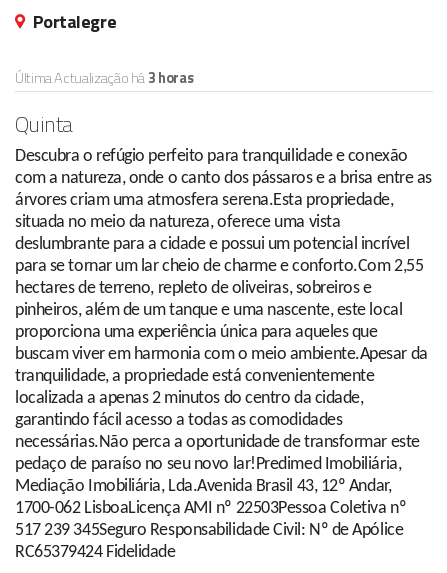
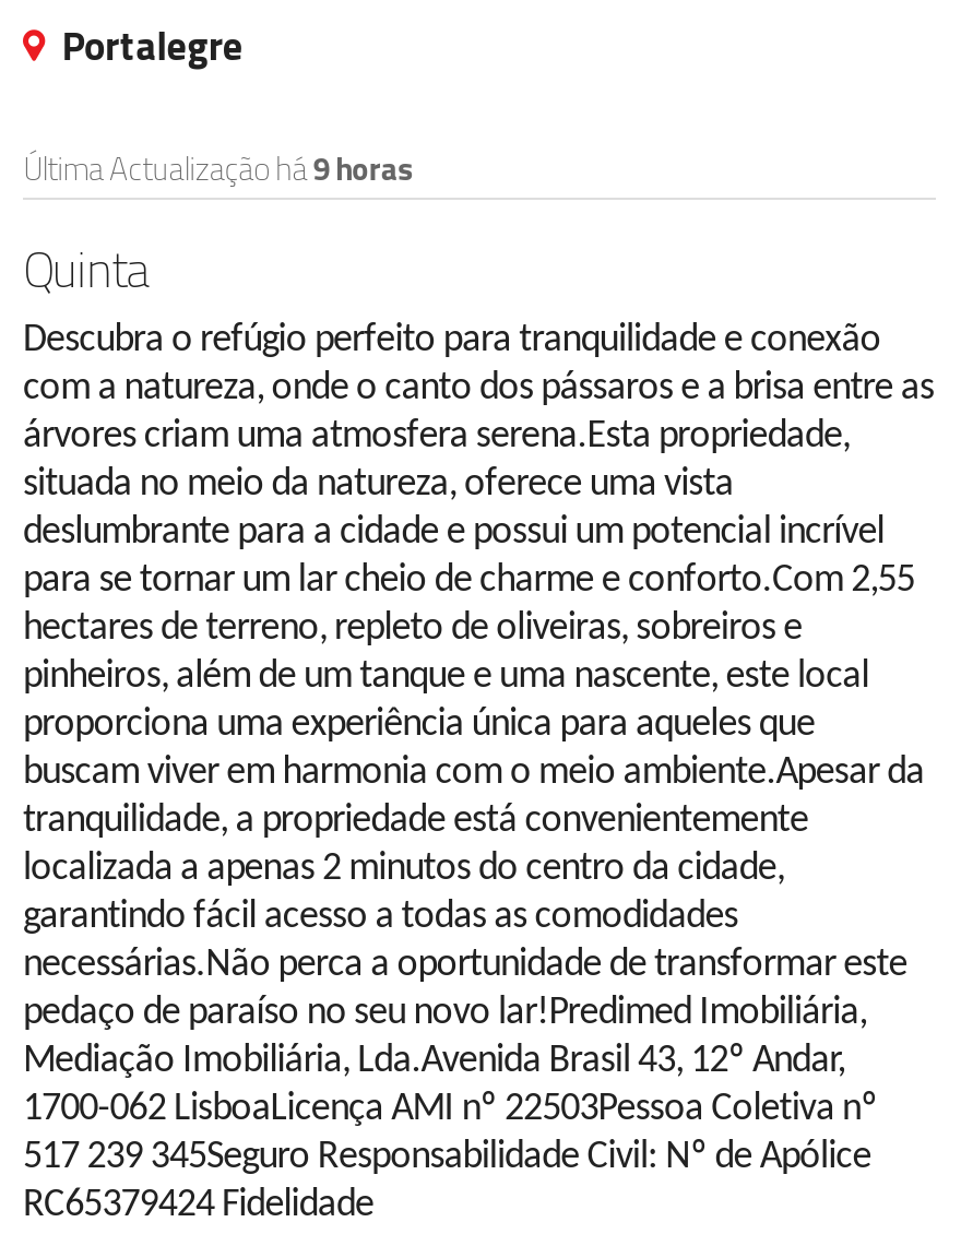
- Última Actualização há3 horas
+ Última Actualização há9 horas
